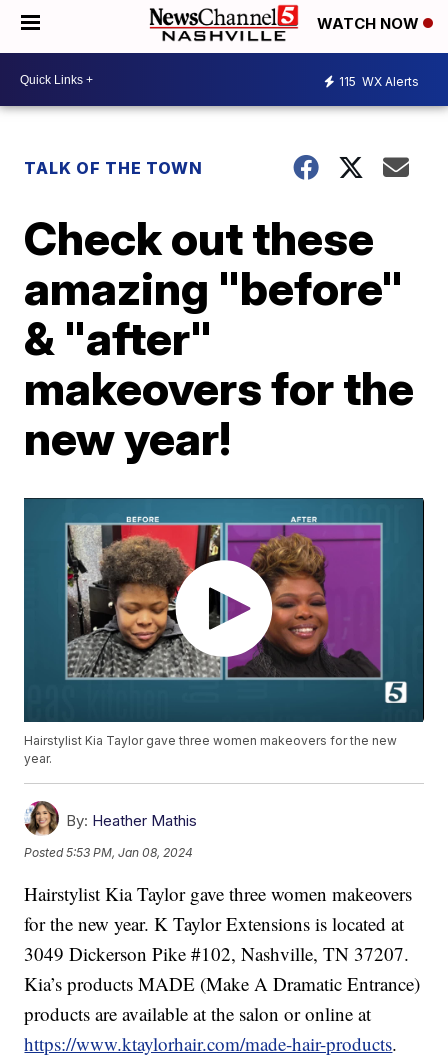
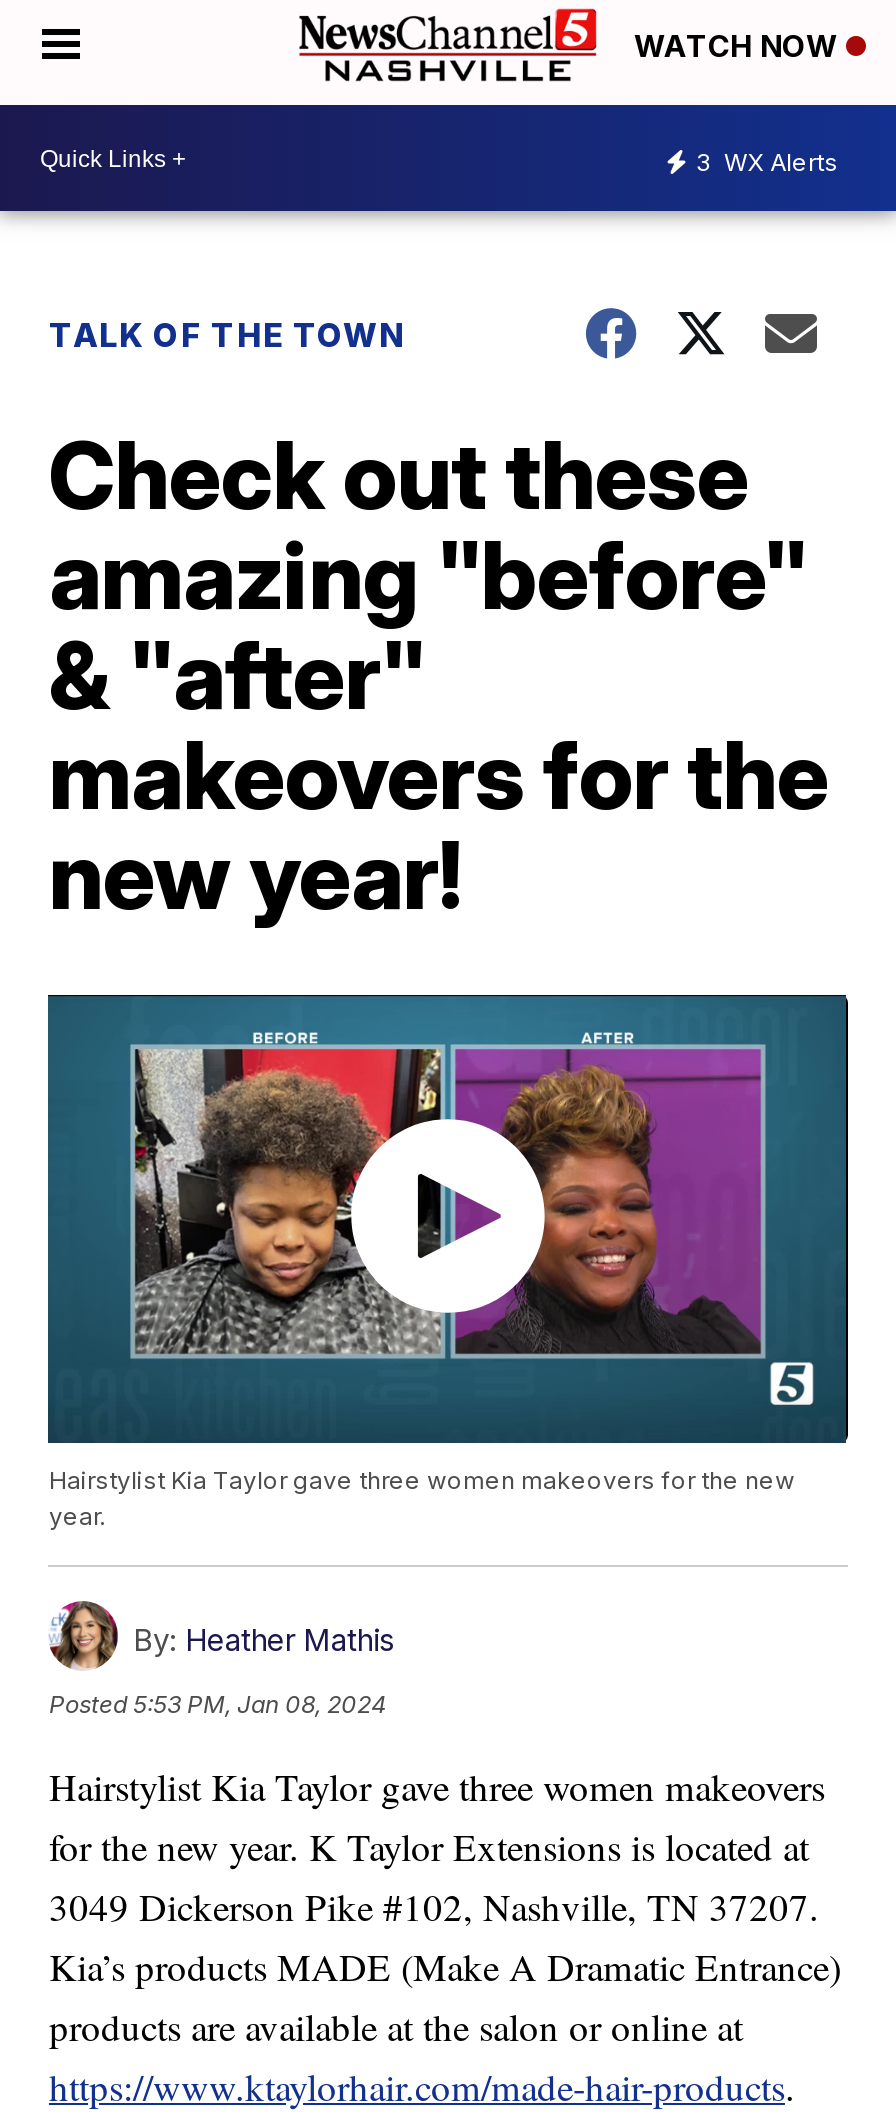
- 115 WX Alerts
+ 3 WX Alerts
